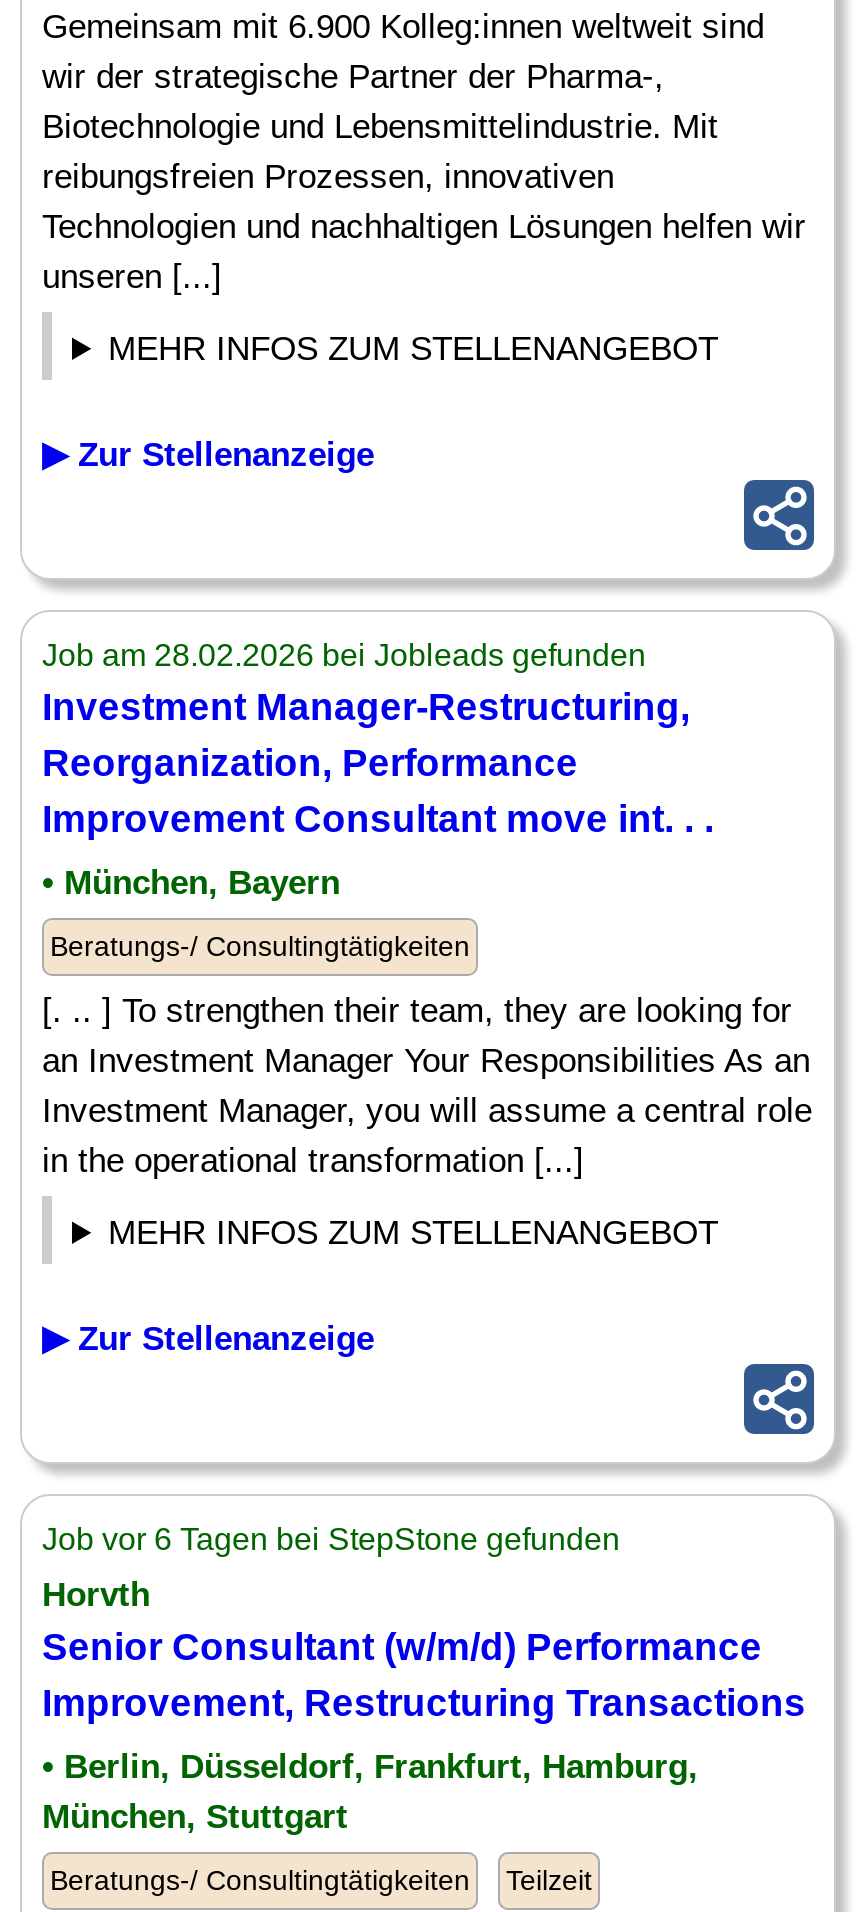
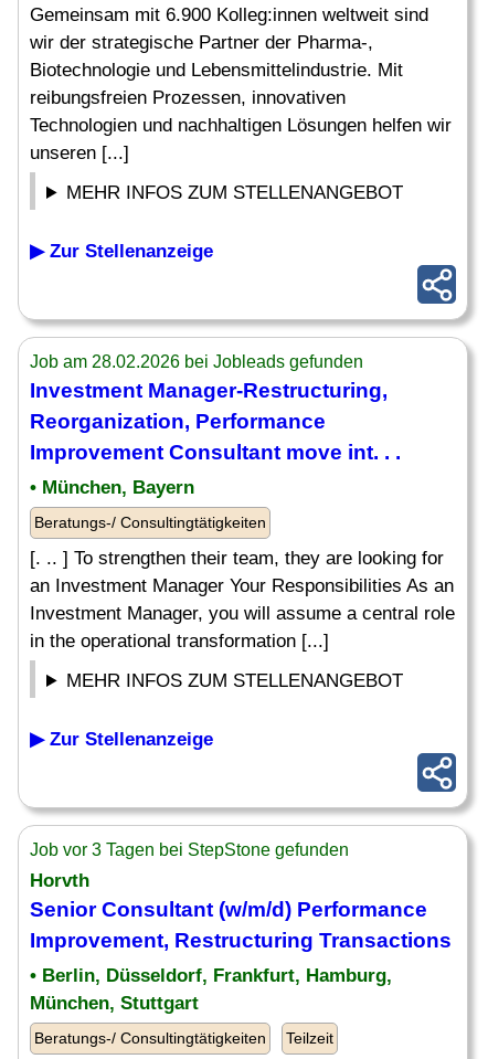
- Job vor 6 Tagen bei StepStone gefunden
+ Job vor 3 Tagen bei StepStone gefunden
